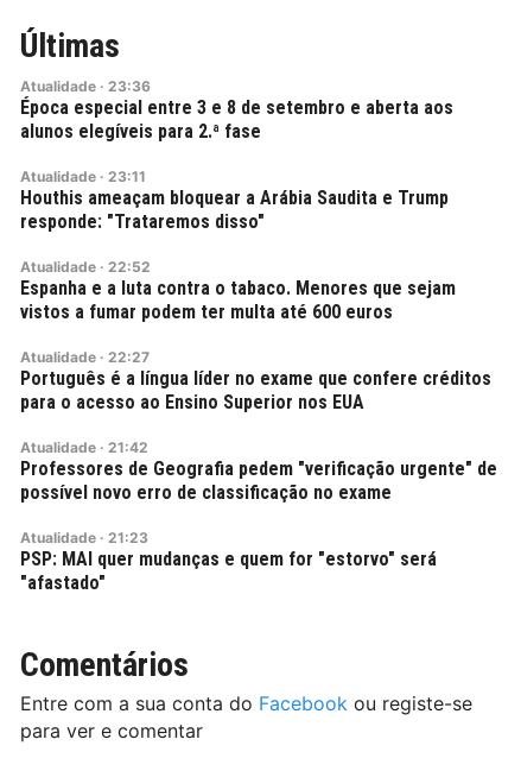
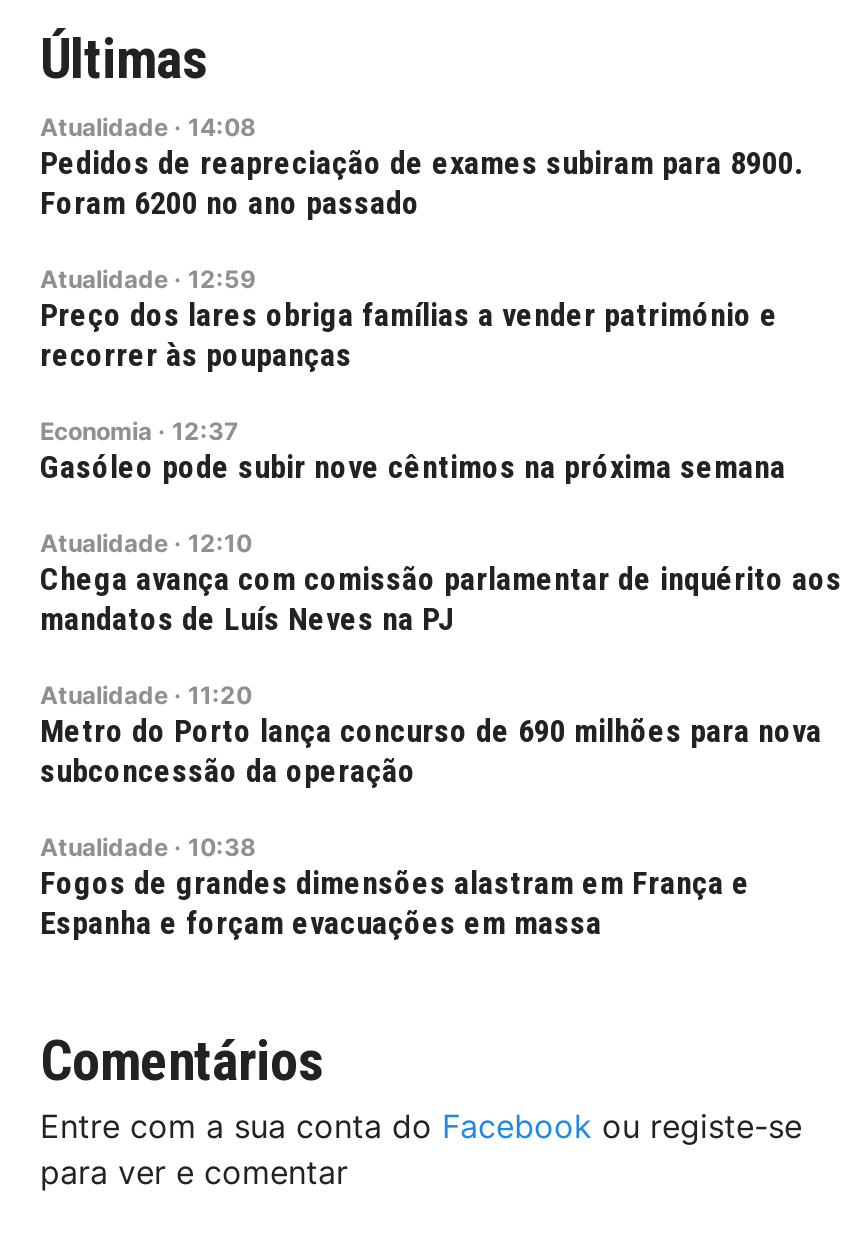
- Atualidade · 23:36
- Época especial entre 3 e 8 de setembro e aberta aos
- alunos elegíveis para 2.ª fase
+ Atualidade · 14:08
+ Pedidos de reapreciação de exames subiram para 8900.
+ Foram 6200 no ano passado

- Atualidade · 23:11
- Houthis ameaçam bloquear a Arábia Saudita e Trump
- responde: "Trataremos disso"
+ Atualidade · 12:59
+ Preço dos lares obriga famílias a vender património e
+ recorrer às poupanças

- Atualidade · 22:52
- Espanha e a luta contra o tabaco. Menores que sejam
- vistos a fumar podem ter multa até 600 euros
+ Economia · 12:37
+ Gasóleo pode subir nove cêntimos na próxima semana

- Atualidade · 22:27
- Português é a língua líder no exame que confere créditos
- para o acesso ao Ensino Superior nos EUA
+ Atualidade · 12:10
+ Chega avança com comissão parlamentar de inquérito aos
+ mandatos de Luís Neves na PJ

- Atualidade · 21:42
- Professores de Geografia pedem "verificação urgente" de
- possível novo erro de classificação no exame
+ Atualidade · 11:20
+ Metro do Porto lança concurso de 690 milhões para nova
+ subconcessão da operação

- Atualidade · 21:23
- PSP: MAI quer mudanças e quem for "estorvo" será
- "afastado"
+ Atualidade · 10:38
+ Fogos de grandes dimensões alastram em França e
+ Espanha e forçam evacuações em massa
